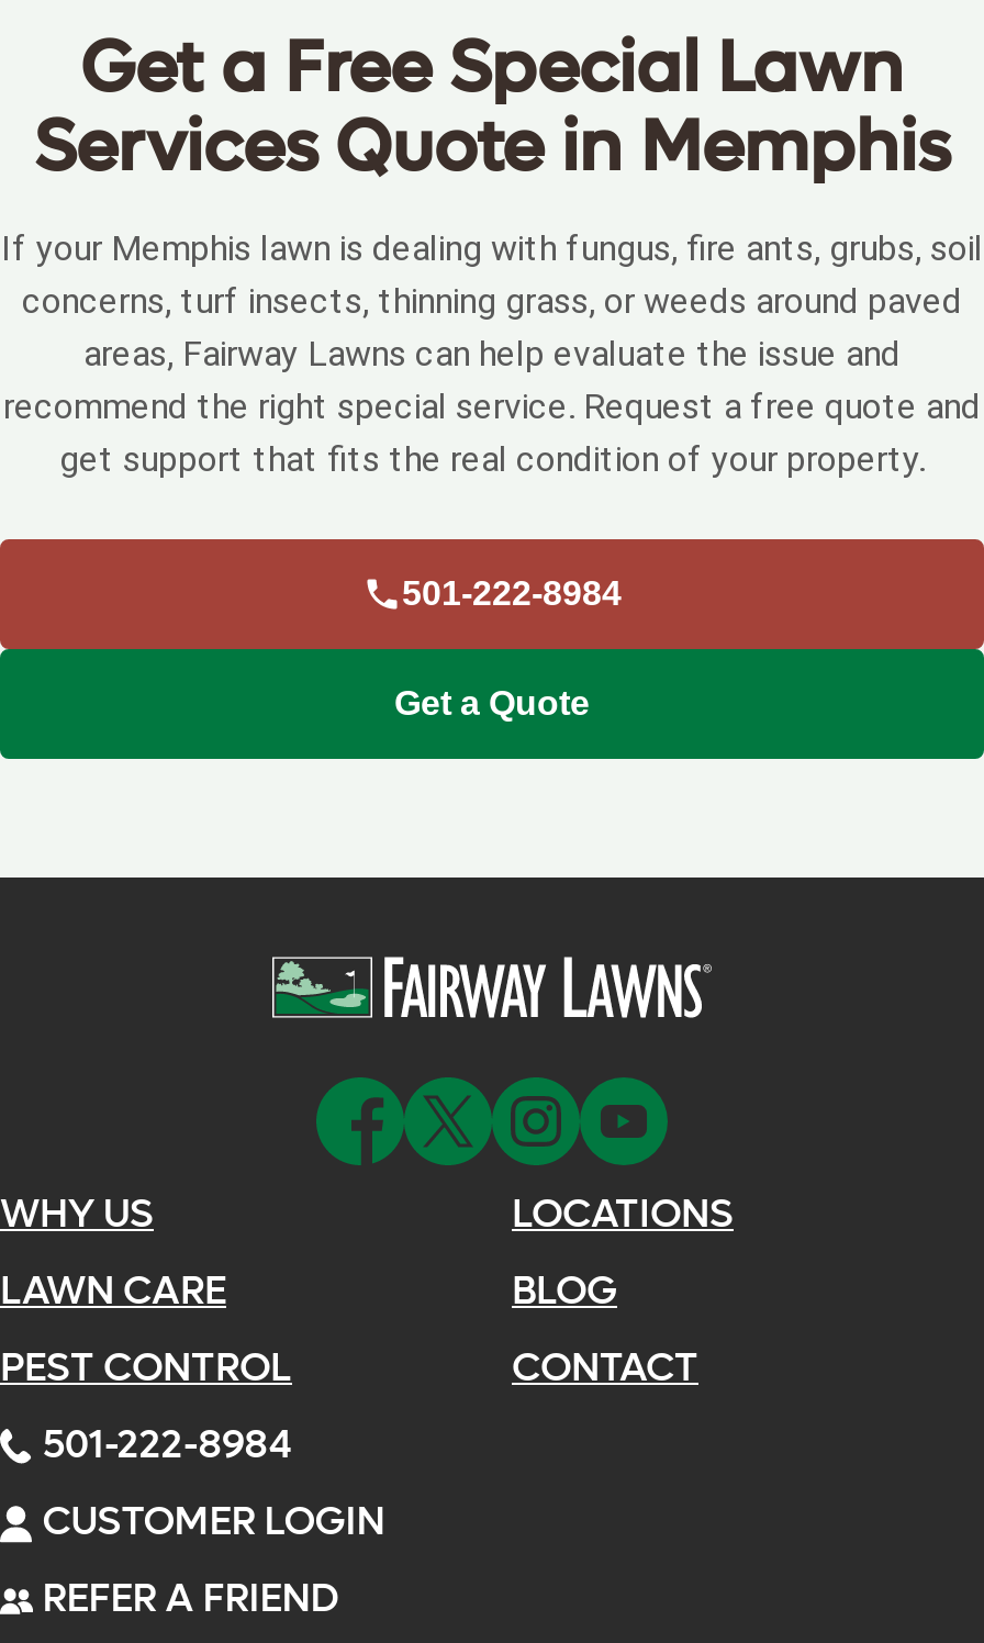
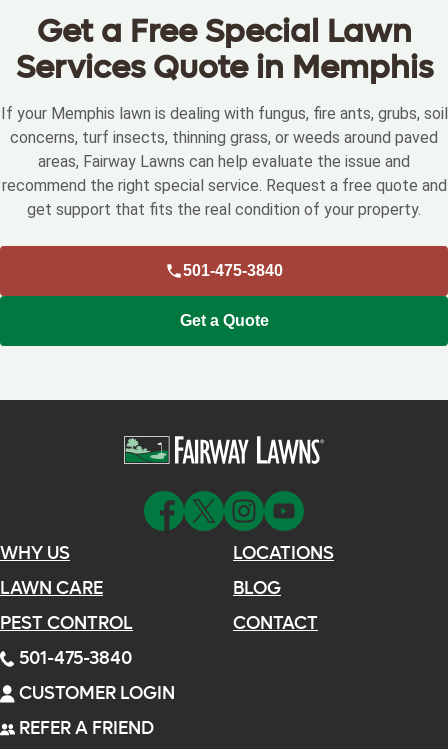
- 501-222-8984
+ 501-475-3840

- 501-222-8984
+ 501-475-3840
